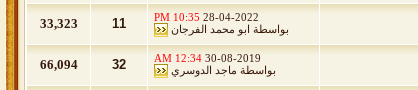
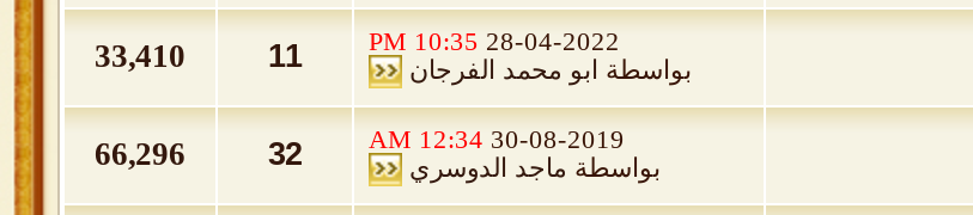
- 33,323
+ 33,410

- 66,094
+ 66,296
